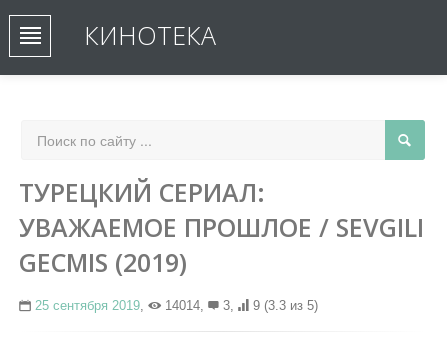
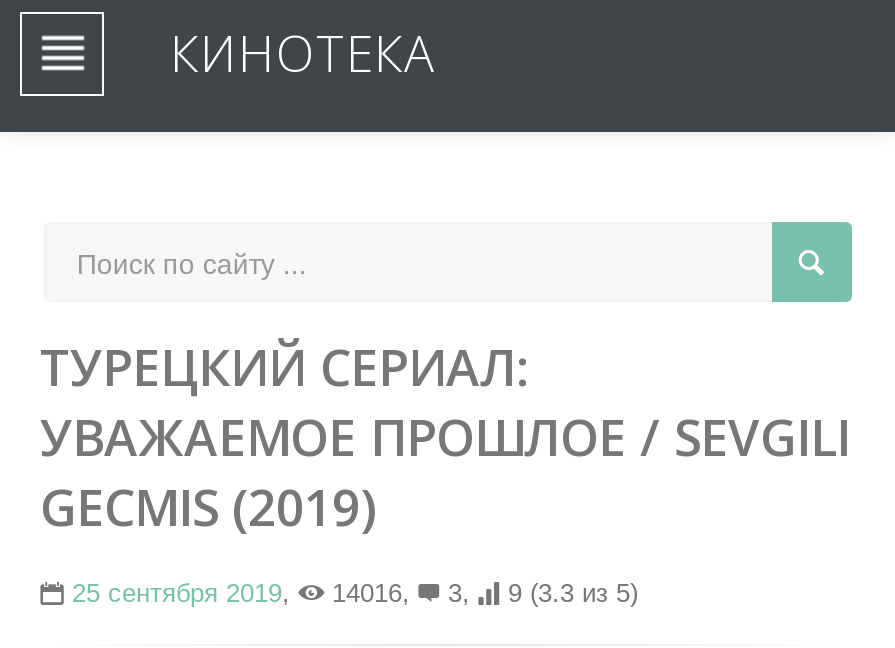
- 25 сентября 2019, 14014, 3, 9 (3.3 из 5)
+ 25 сентября 2019, 14016, 3, 9 (3.3 из 5)
